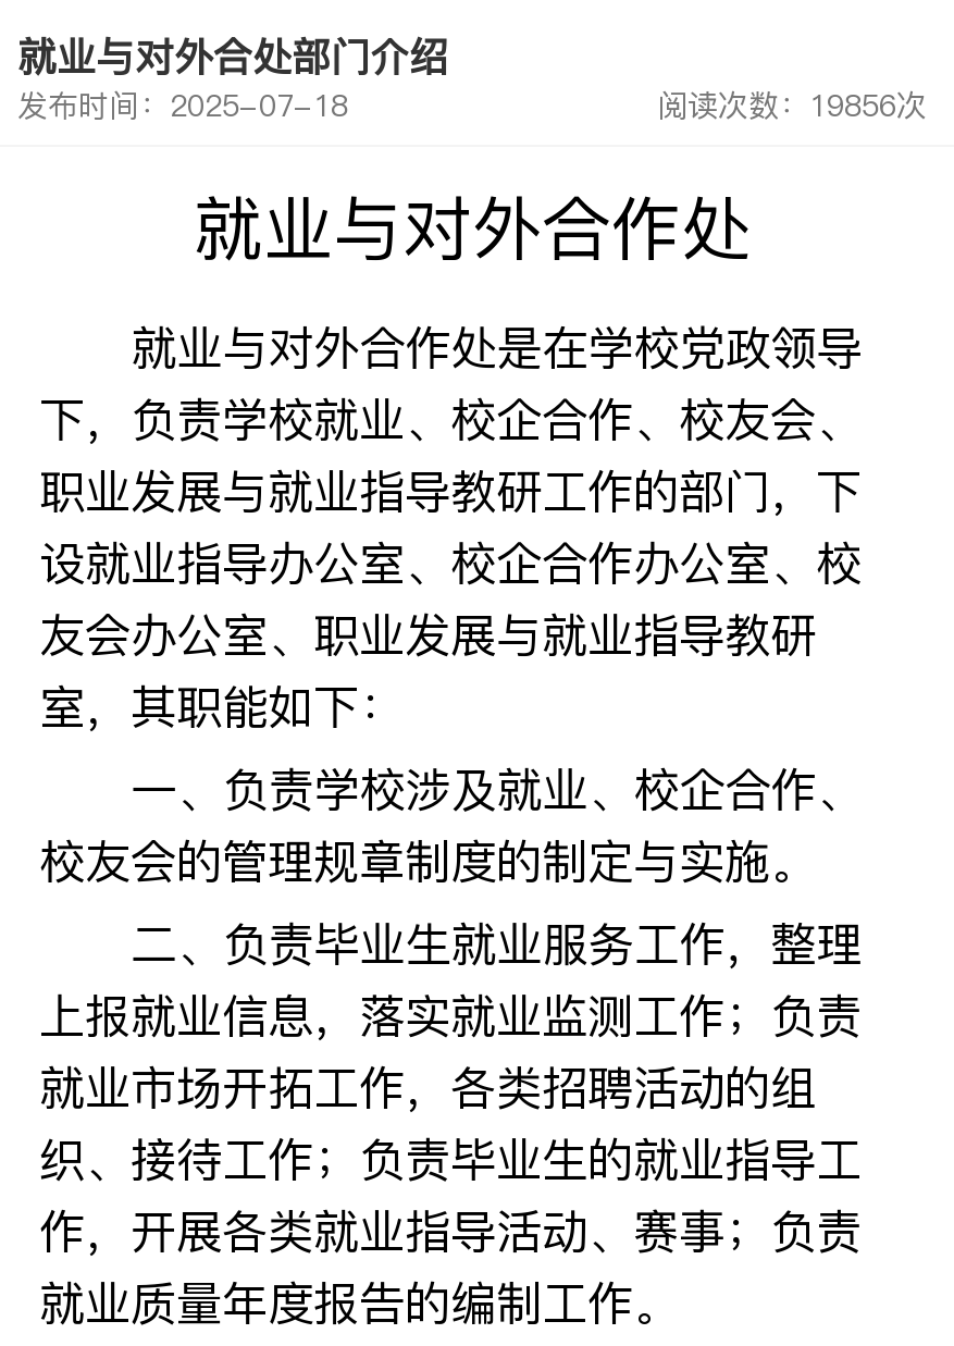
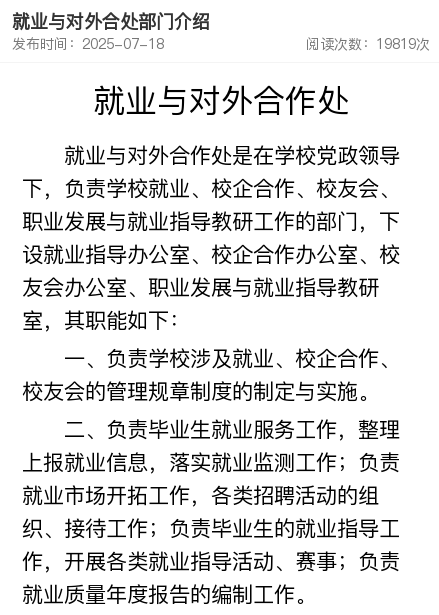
- 阅读次数：19856次
+ 阅读次数：19819次
